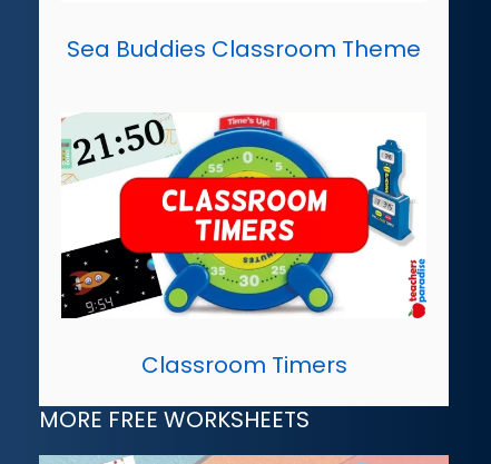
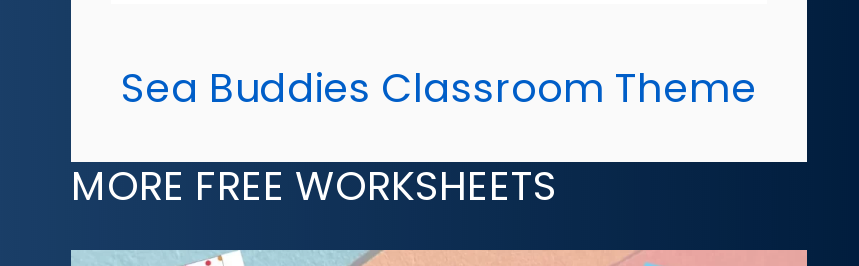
- [image]
- Classroom Timers
